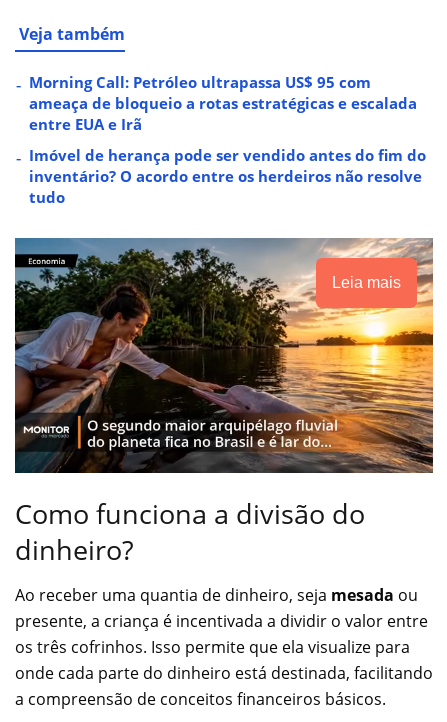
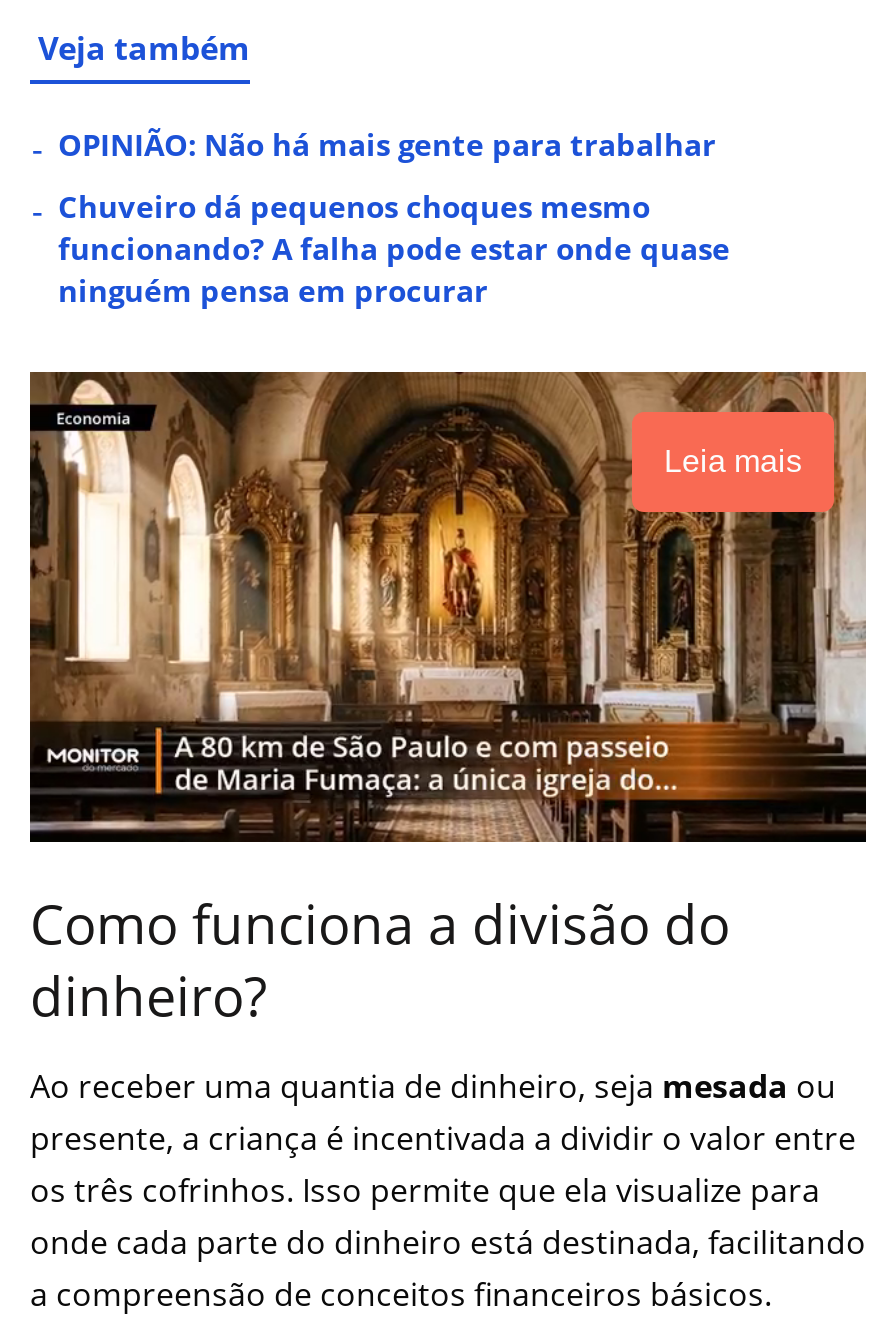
- Morning Call: Petróleo ultrapassa US$ 95 com
- ameaça de bloqueio a rotas estratégicas e escalada
- entre EUA e Irã
+ OPINIÃO: Não há mais gente para trabalhar

- Imóvel de herança pode ser vendido antes do fim do
- inventário? O acordo entre os herdeiros não resolve
- tudo
+ Chuveiro dá pequenos choques mesmo
+ funcionando? A falha pode estar onde quase
+ ninguém pensa em procurar

- [image]
+ [image]
